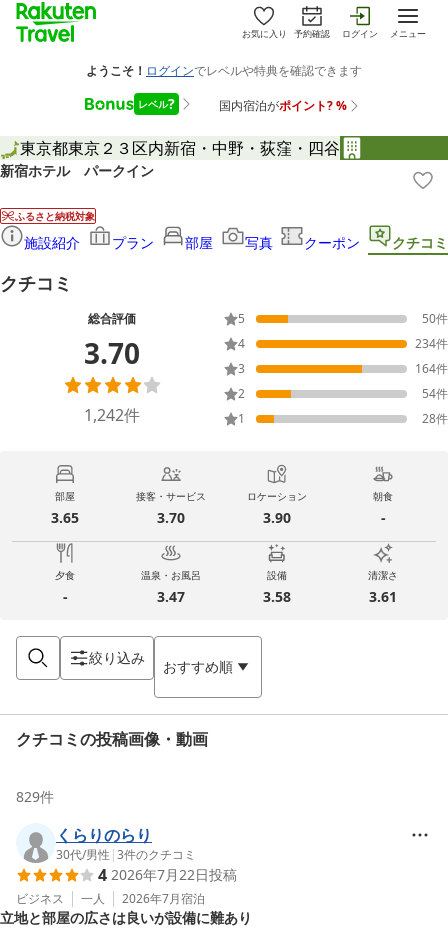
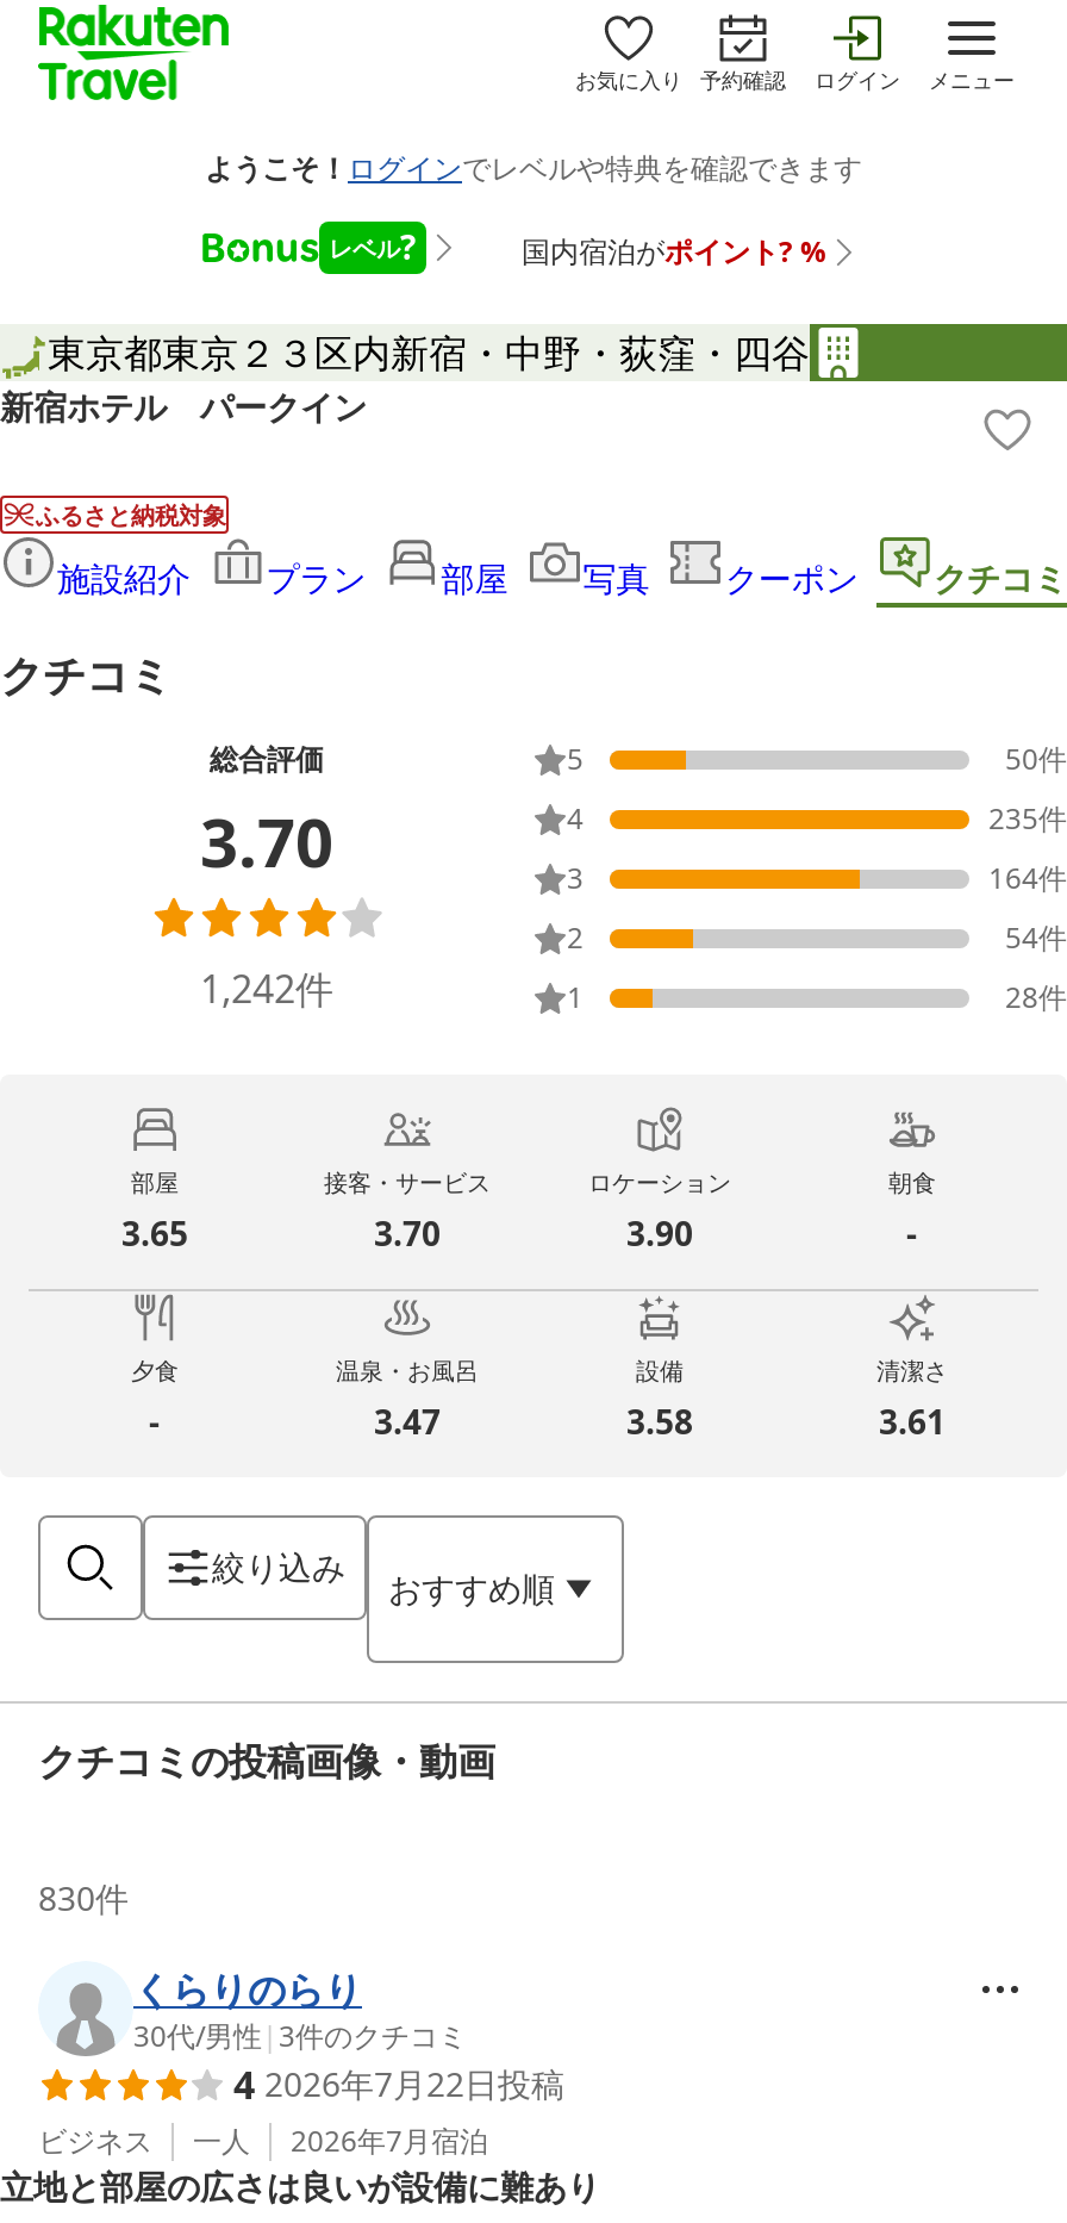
- 234件
+ 235件

- 829件
+ 830件
